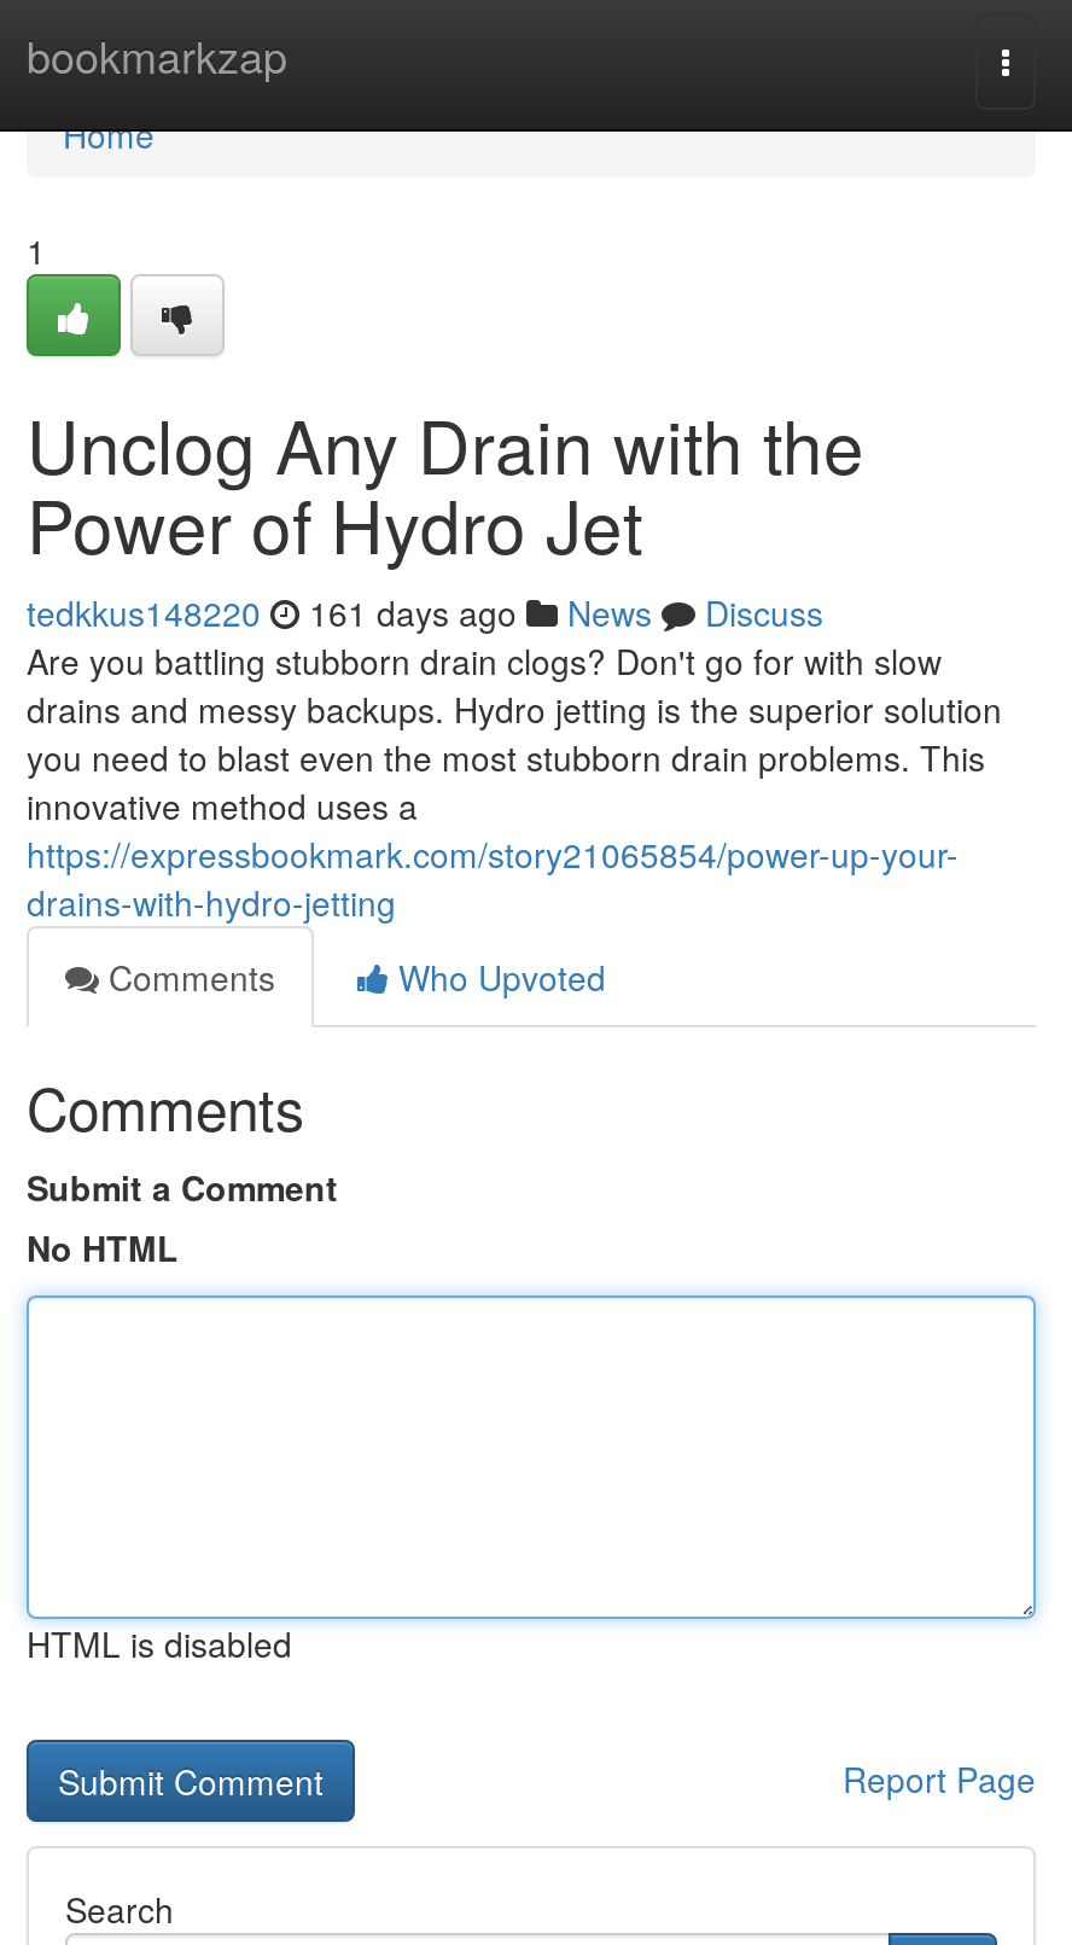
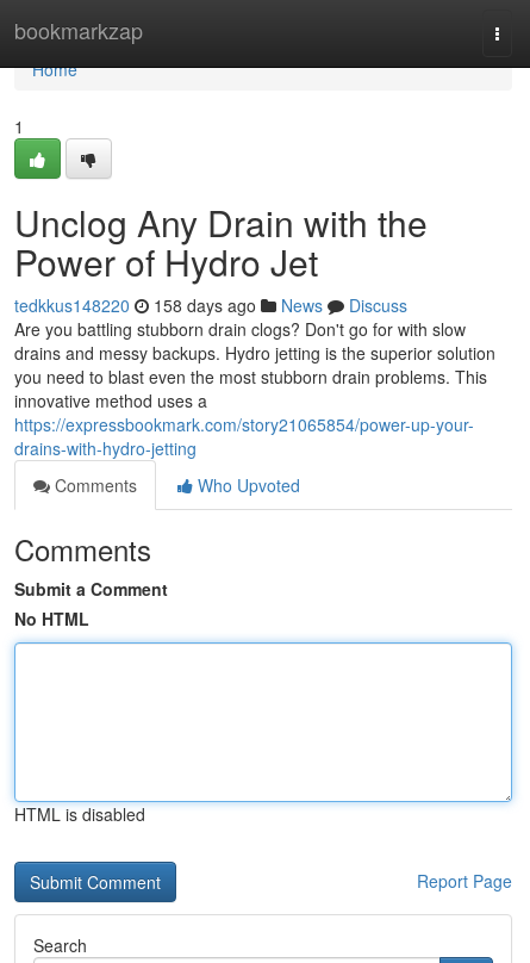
- tedkkus148220 161 days ago News Discuss
+ tedkkus148220 158 days ago News Discuss
